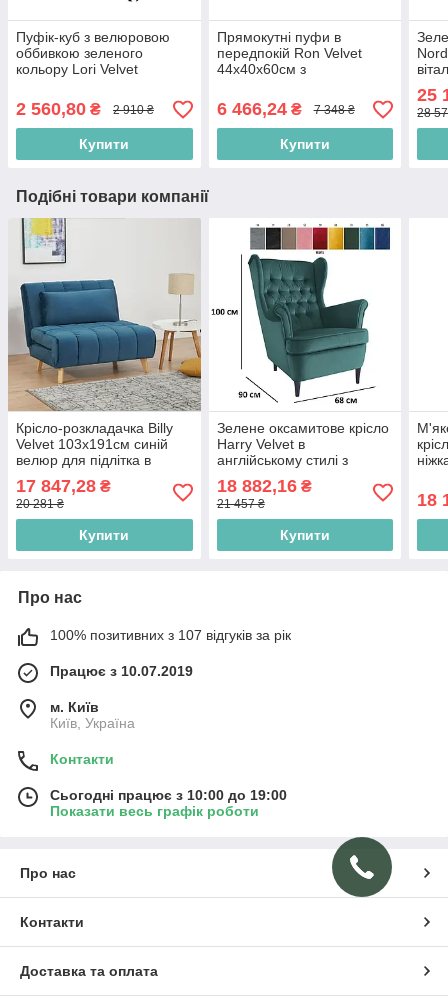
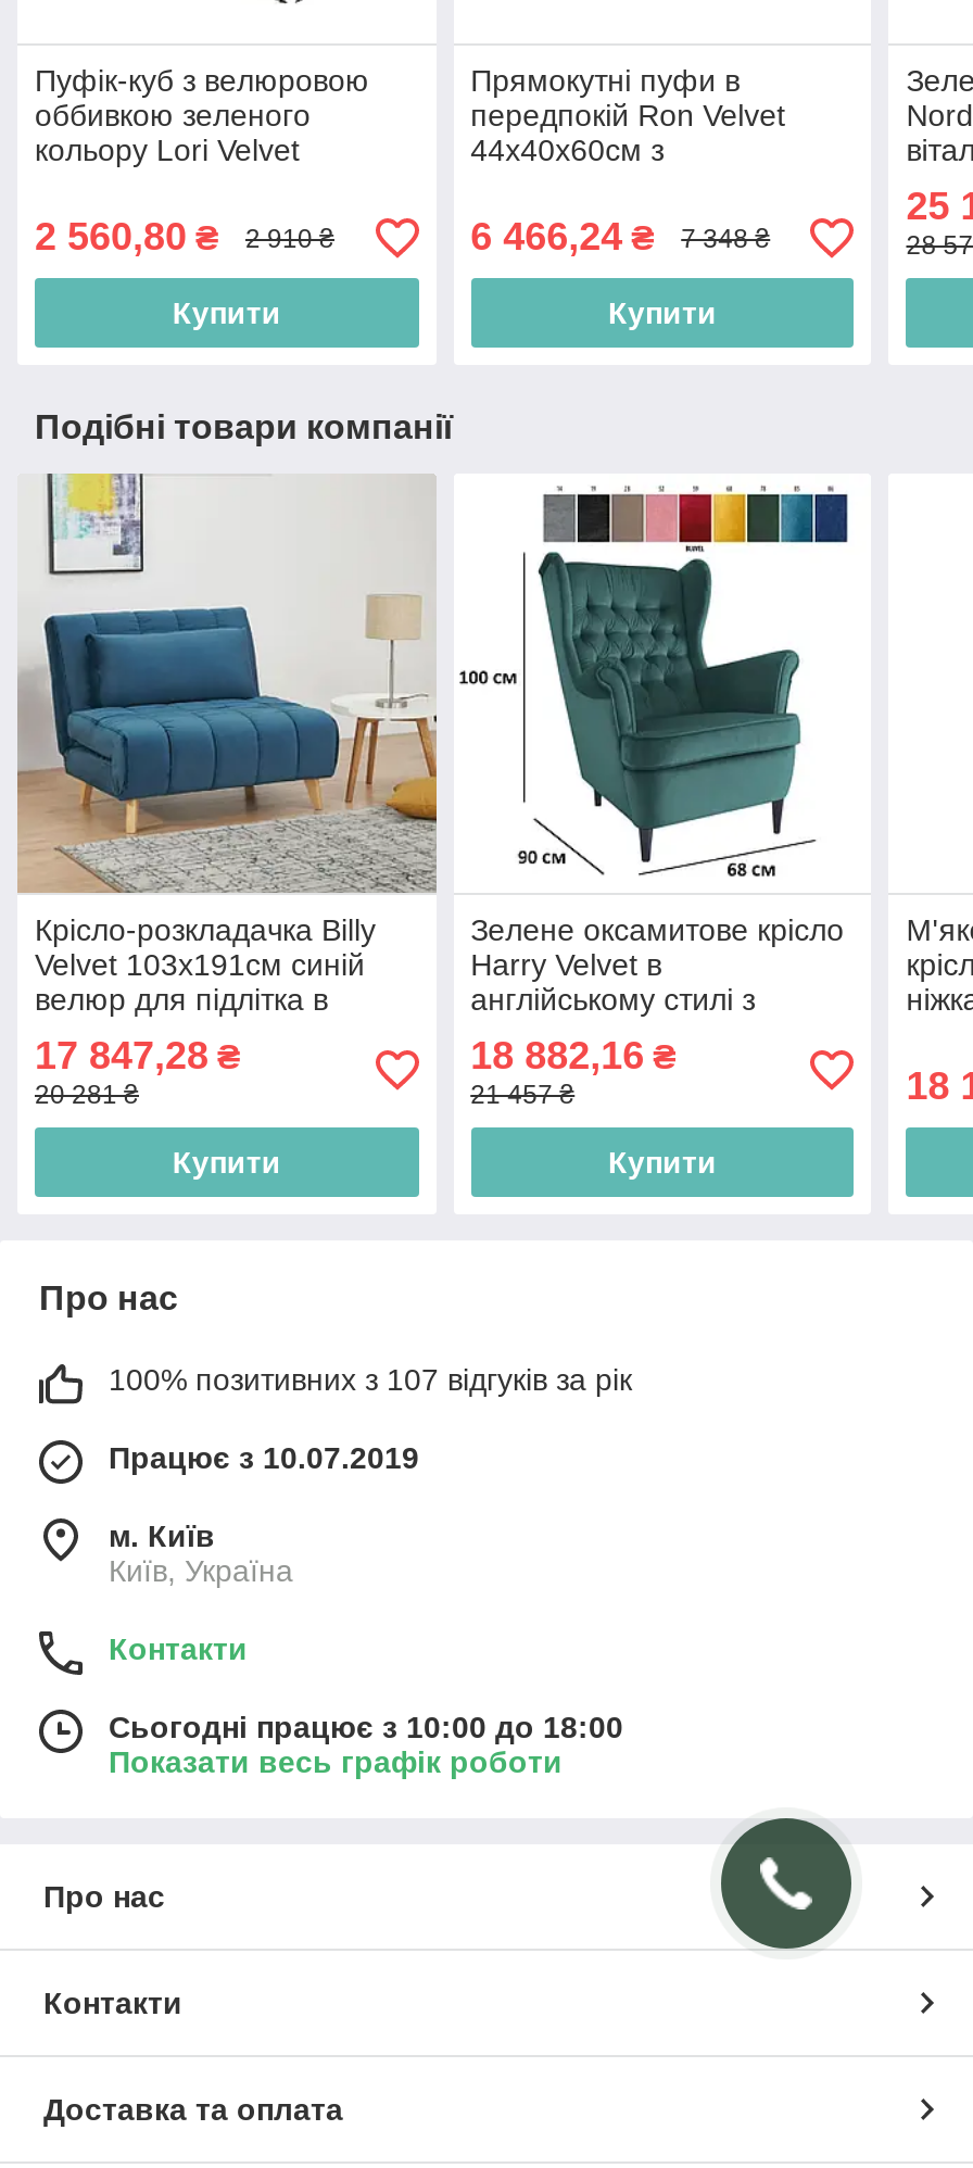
- Сьогодні працює з 10:00 до 19:00
+ Сьогодні працює з 10:00 до 18:00
